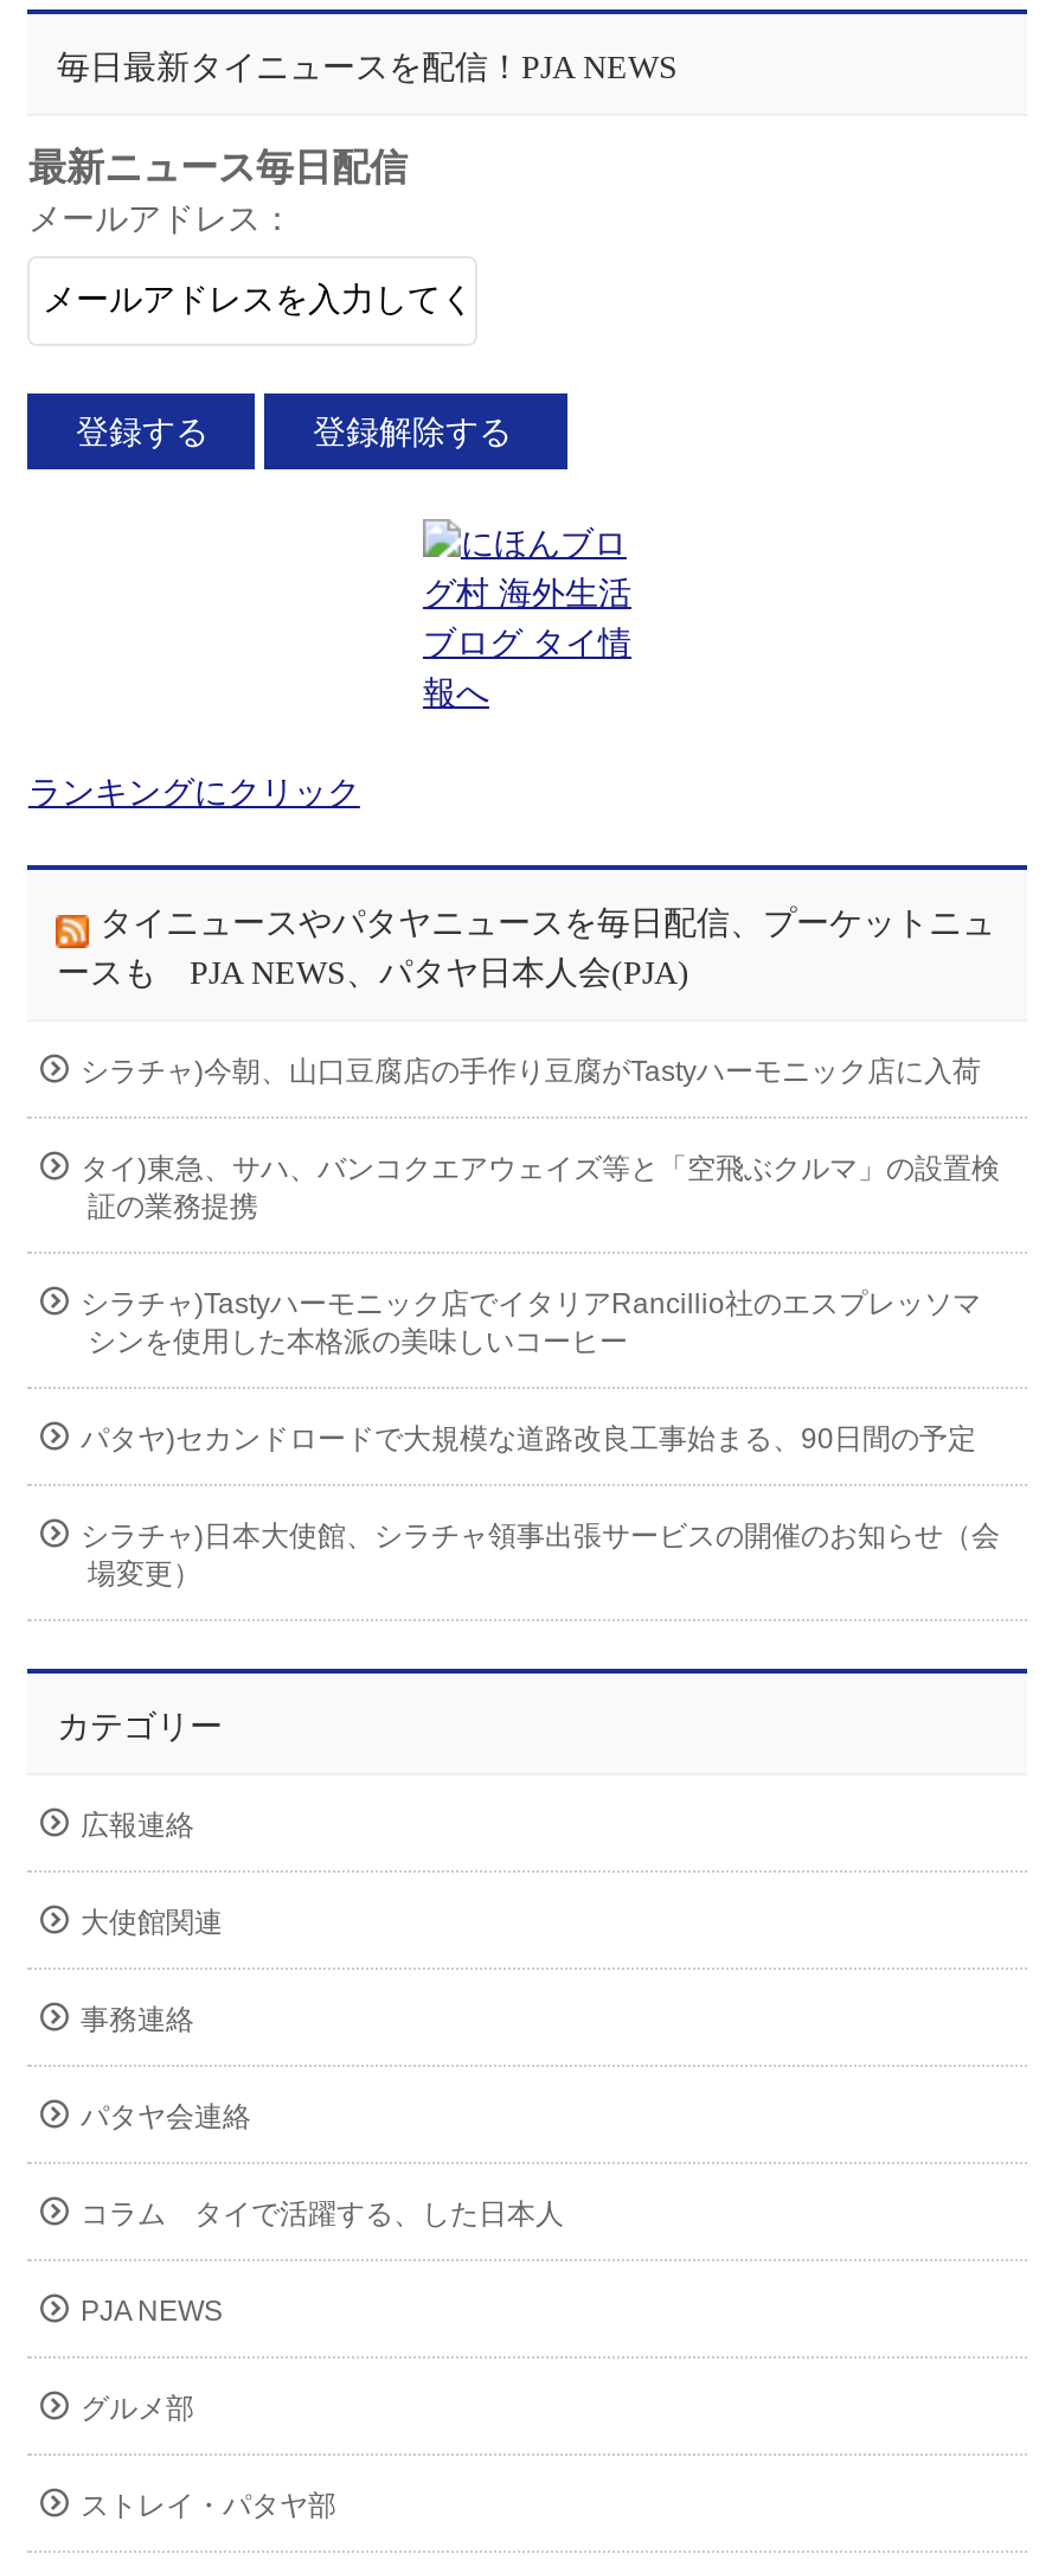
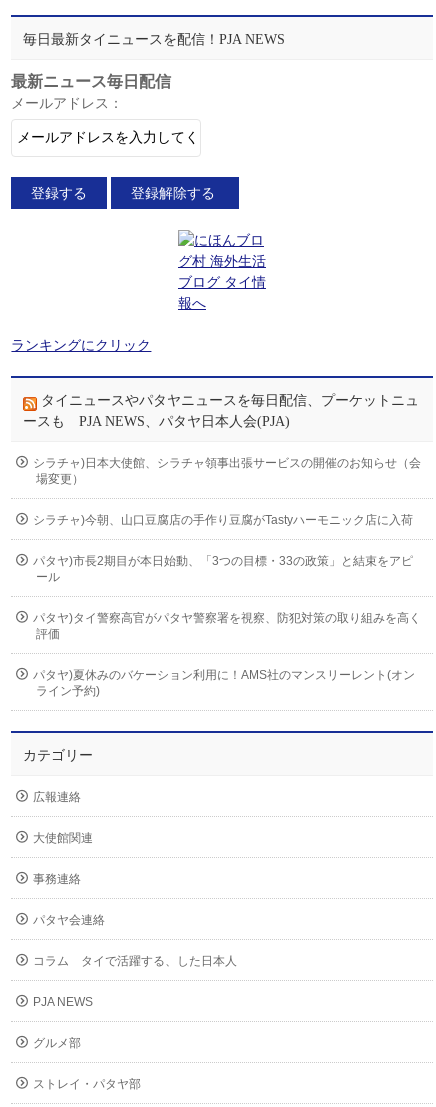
moved down: シラチャ)今朝、山口豆腐店の手作り豆腐がTastyハーモニック店に入荷

- タイ)東急、サハ、バンコクエアウェイズ等と「空飛ぶクルマ」の設置検
- 証の業務提携
- シラチャ)Tastyハーモニック店でイタリアRancillio社のエスプレッソマ
- シンを使用した本格派の美味しいコーヒー
- パタヤ)セカンドロードで大規模な道路改良工事始まる、90日間の予定

moved up: シラチャ)日本大使館、シラチャ領事出張サービスの開催のお知らせ（会 | 場変更）

+ パタヤ)市長2期目が本日始動、「3つの目標・33の政策」と結束をアピ
+ ール
+ パタヤ)タイ警察高官がパタヤ警察署を視察、防犯対策の取り組みを高く
+ 評価
+ パタヤ)夏休みのバケーション利用に！AMS社のマンスリーレント(オン
+ ライン予約)
